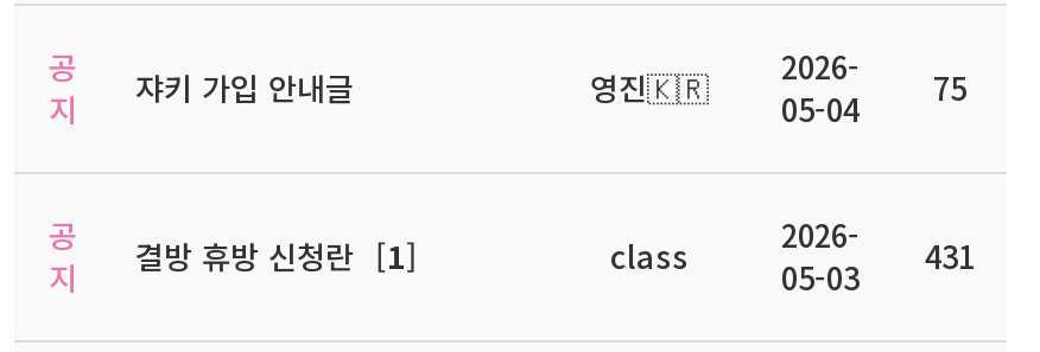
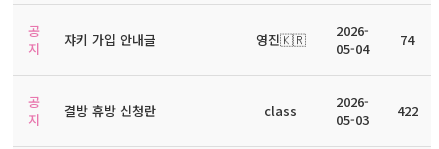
- 75
+ 74

- 2026- 05-03 431
+ 2026- 05-03 422

- 결방 휴방 신청란 [1]
+ 결방 휴방 신청란
